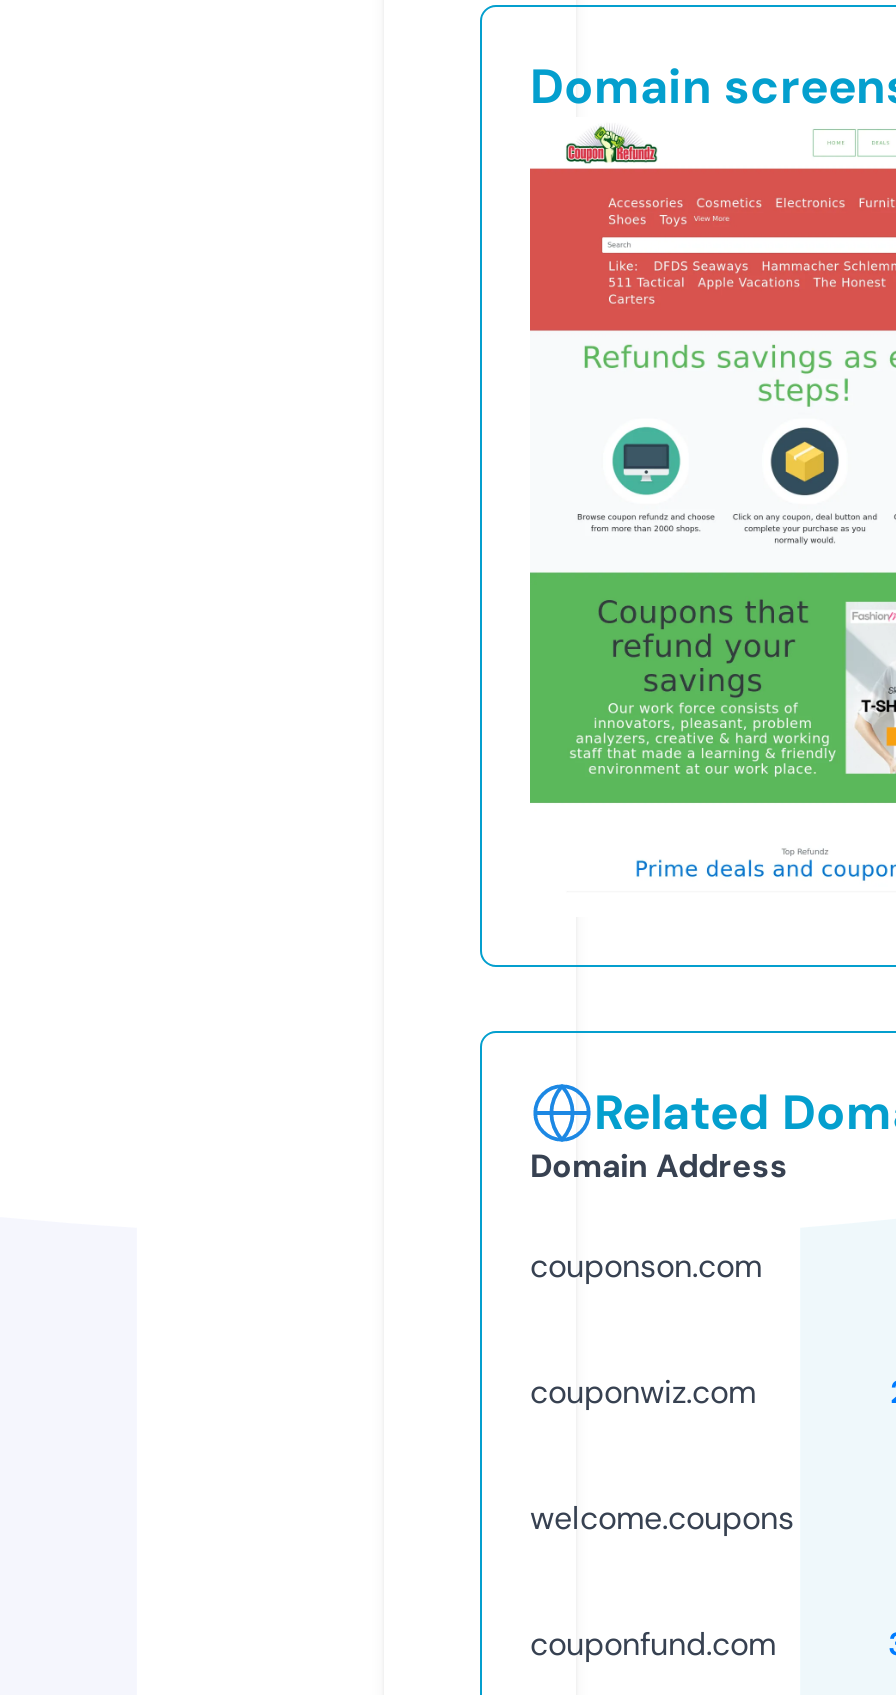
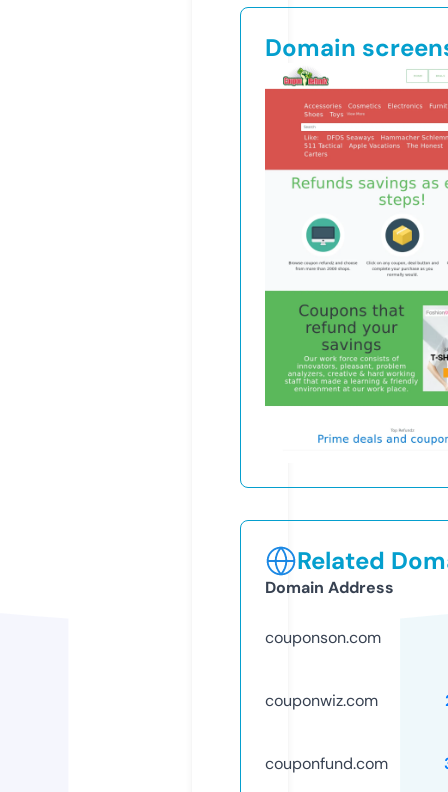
- welcome.coupons
